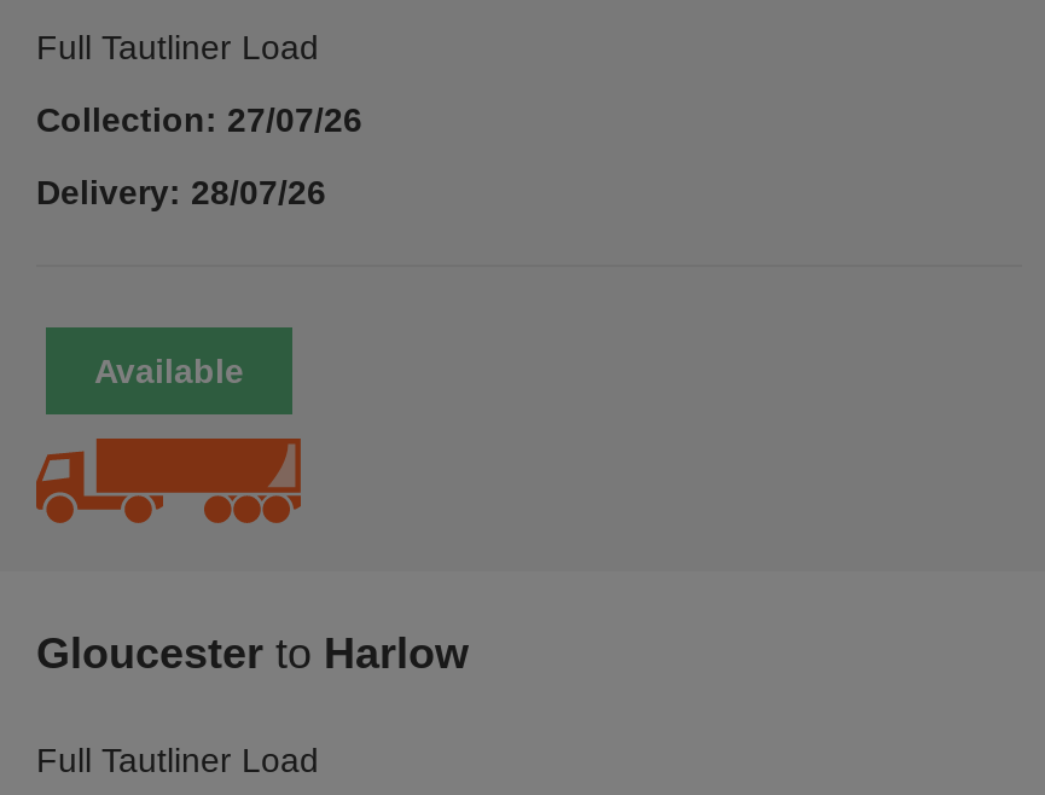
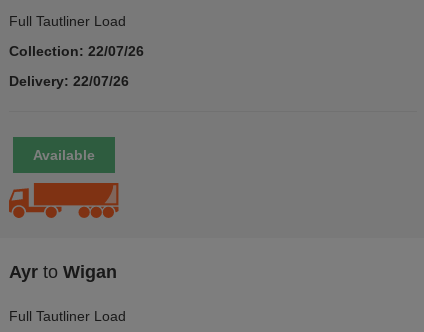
- Collection: 27/07/26
+ Collection: 22/07/26

- Delivery: 28/07/26
+ Delivery: 22/07/26

- Gloucester to Harlow
+ Ayr to Wigan
